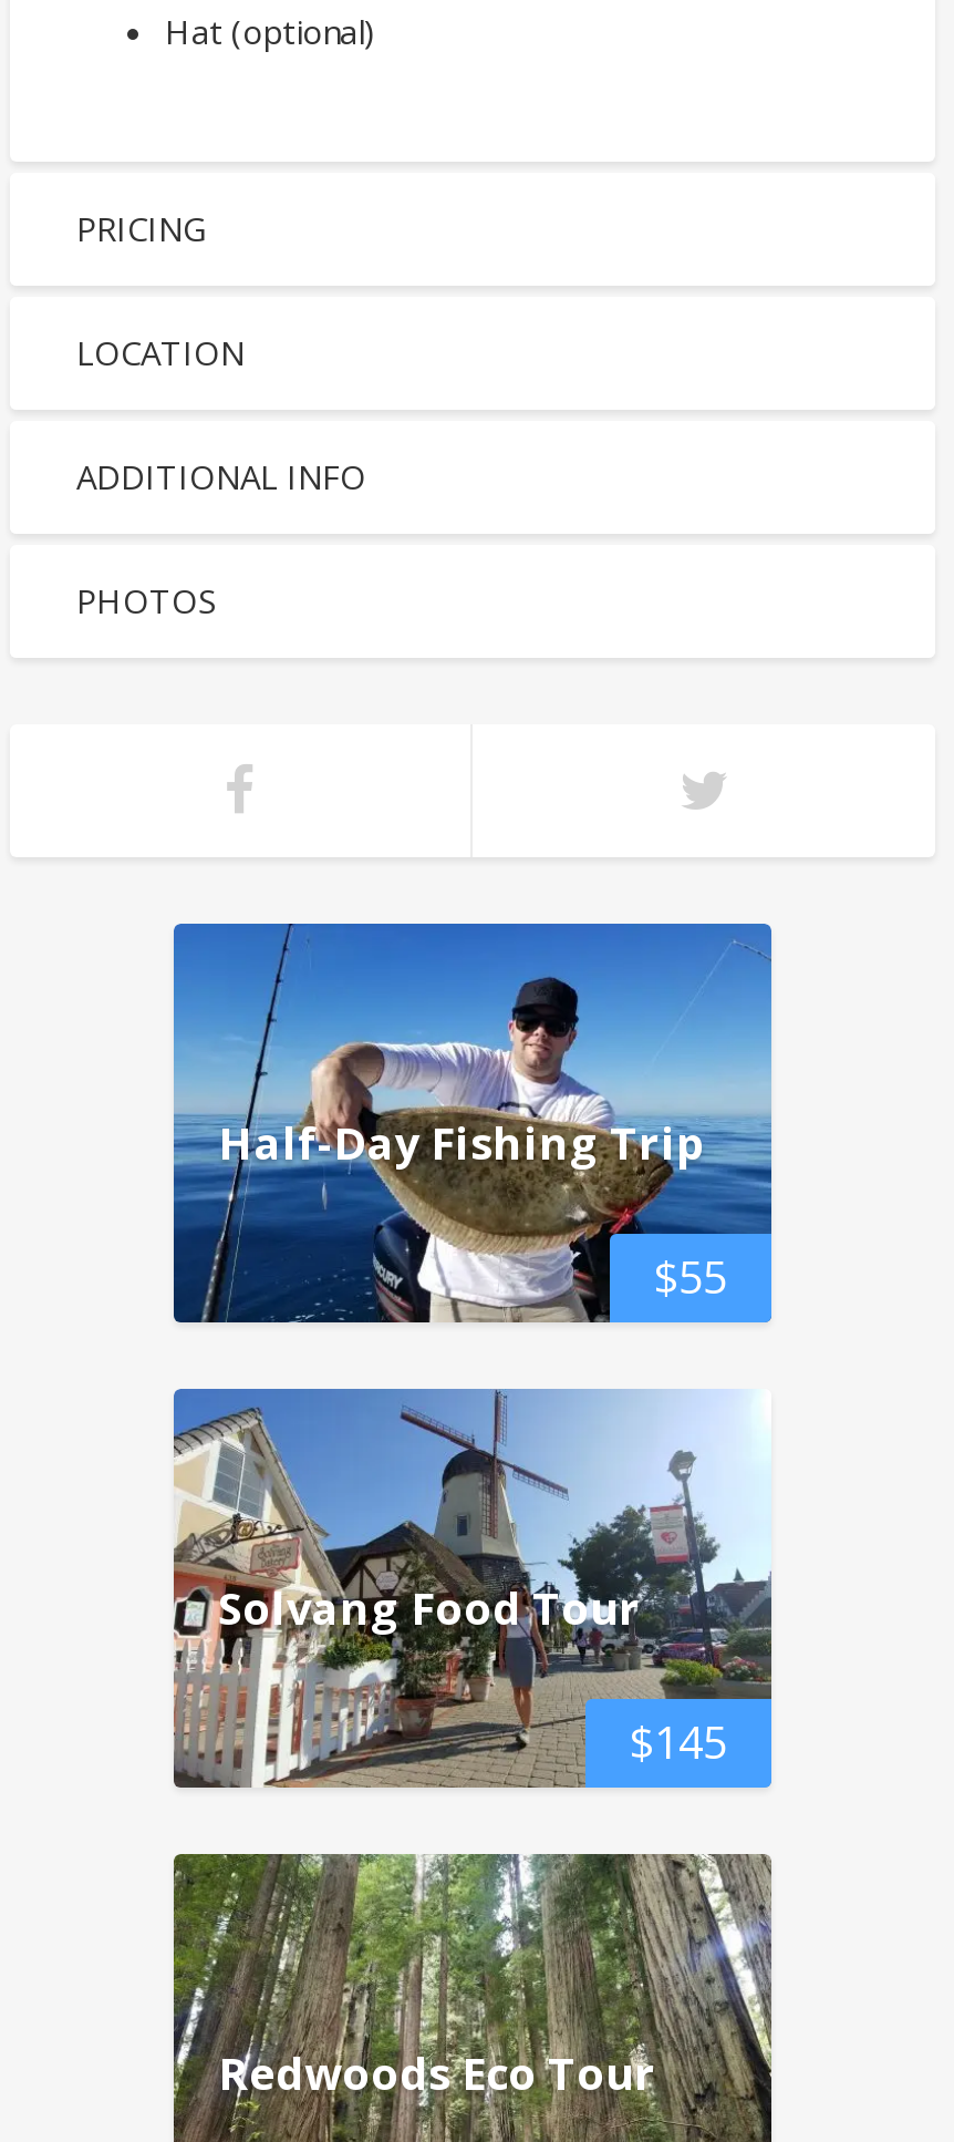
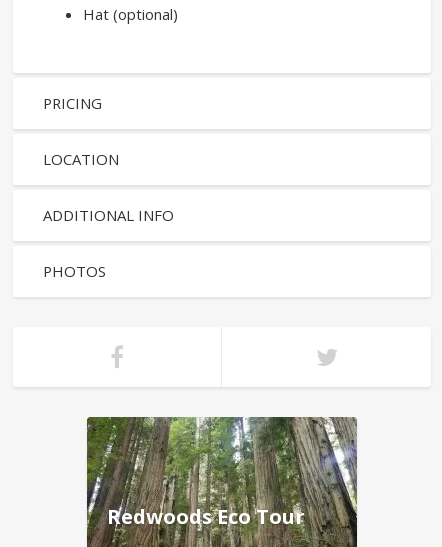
- [image]
- $55

- Half-Day Fishing Trip

- [image]
- $145

- Solvang Food Tour
